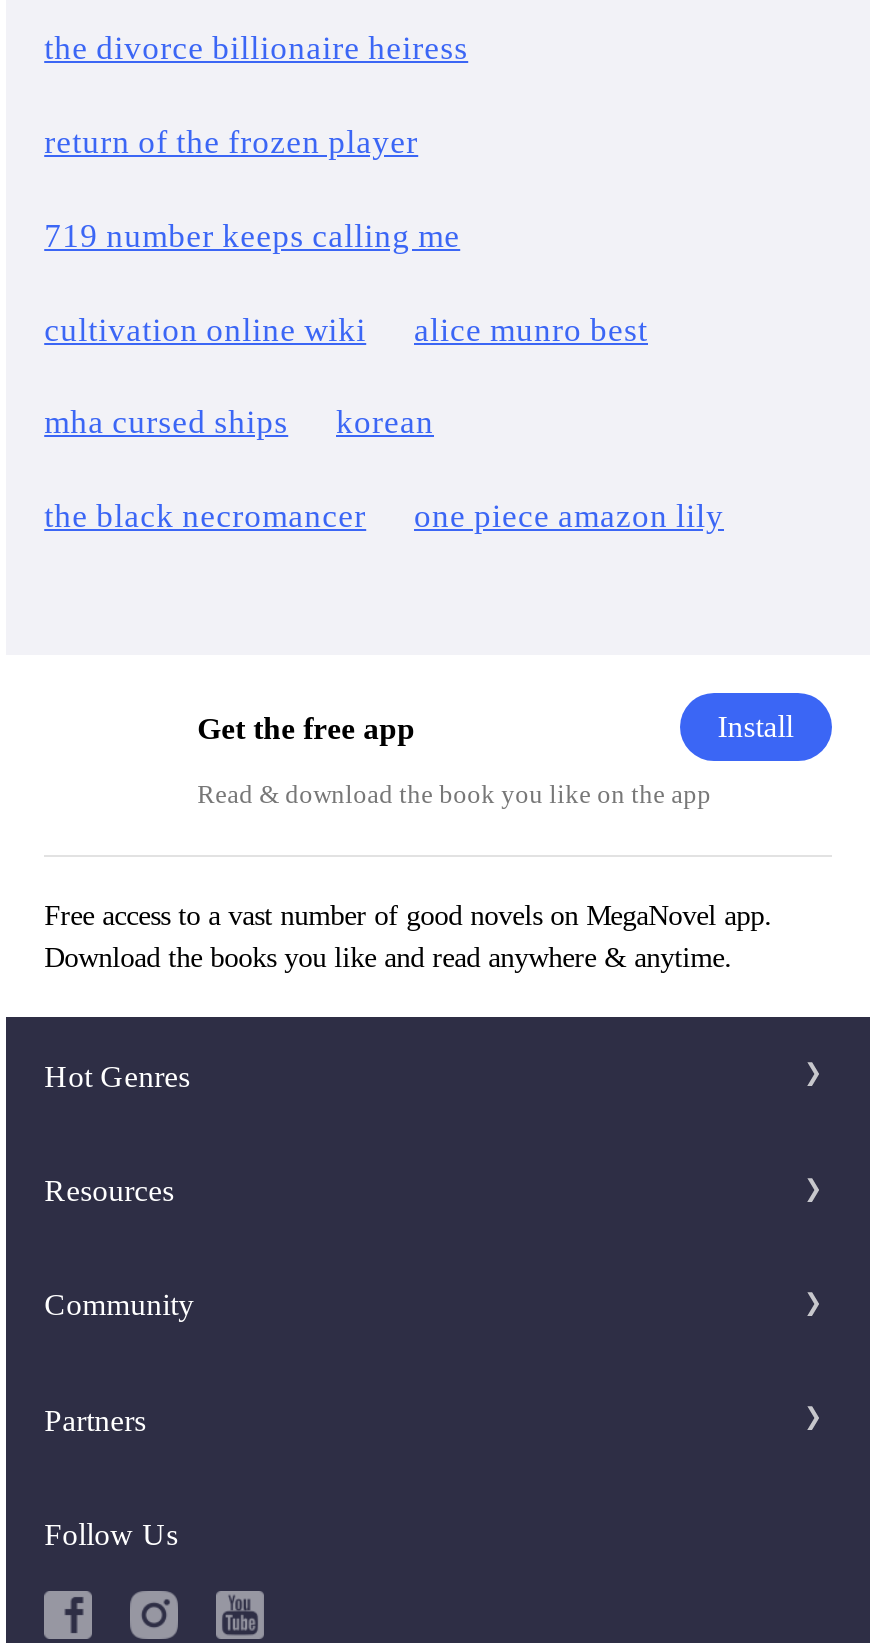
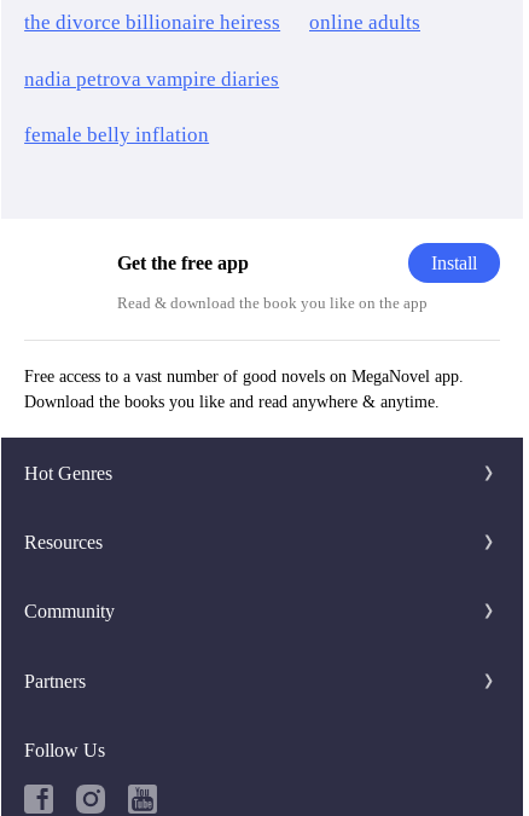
- return of the frozen player
- 719 number keeps calling me
- cultivation online wiki
- alice munro best
- mha cursed ships
- korean
- the black necromancer
- one piece amazon lily
+ online adults
+ nadia petrova vampire diaries
+ female belly inflation
